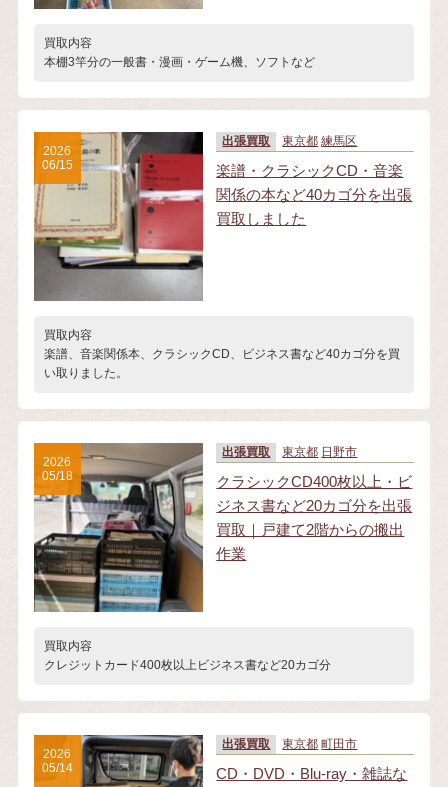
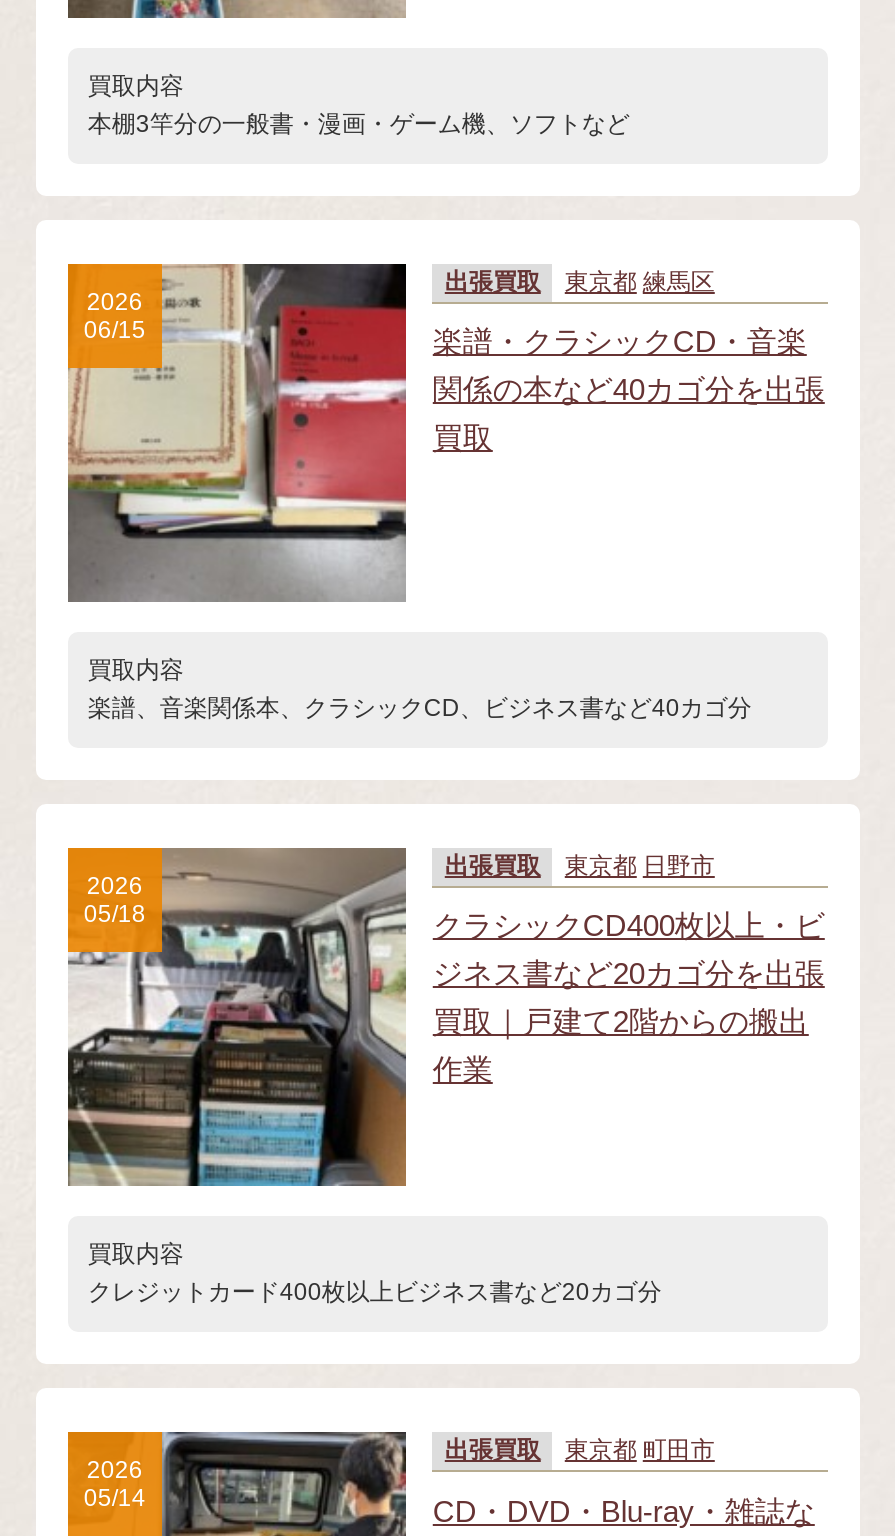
- 買取しました
+ 買取

- 楽譜、音楽関係本、クラシックCD、ビジネス書など40カゴ分を買
- い取りました。
+ 楽譜、音楽関係本、クラシックCD、ビジネス書など40カゴ分
